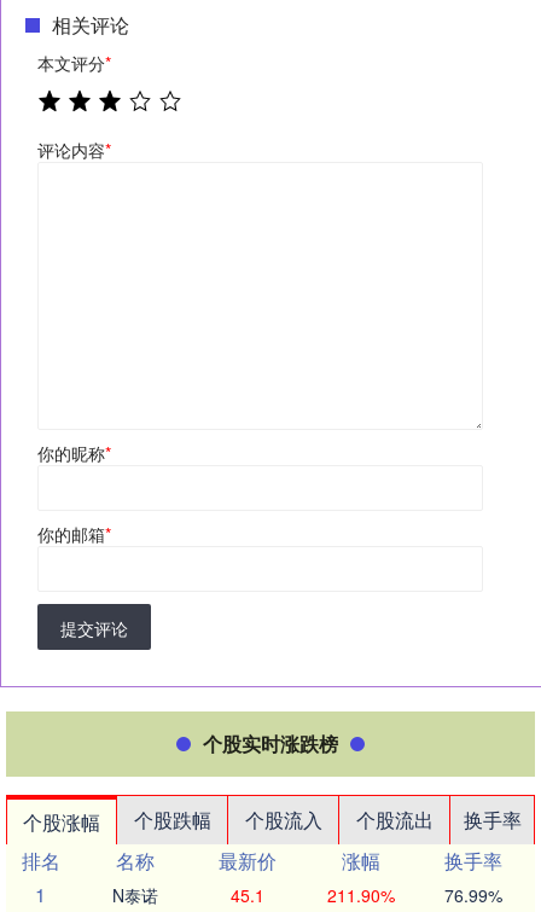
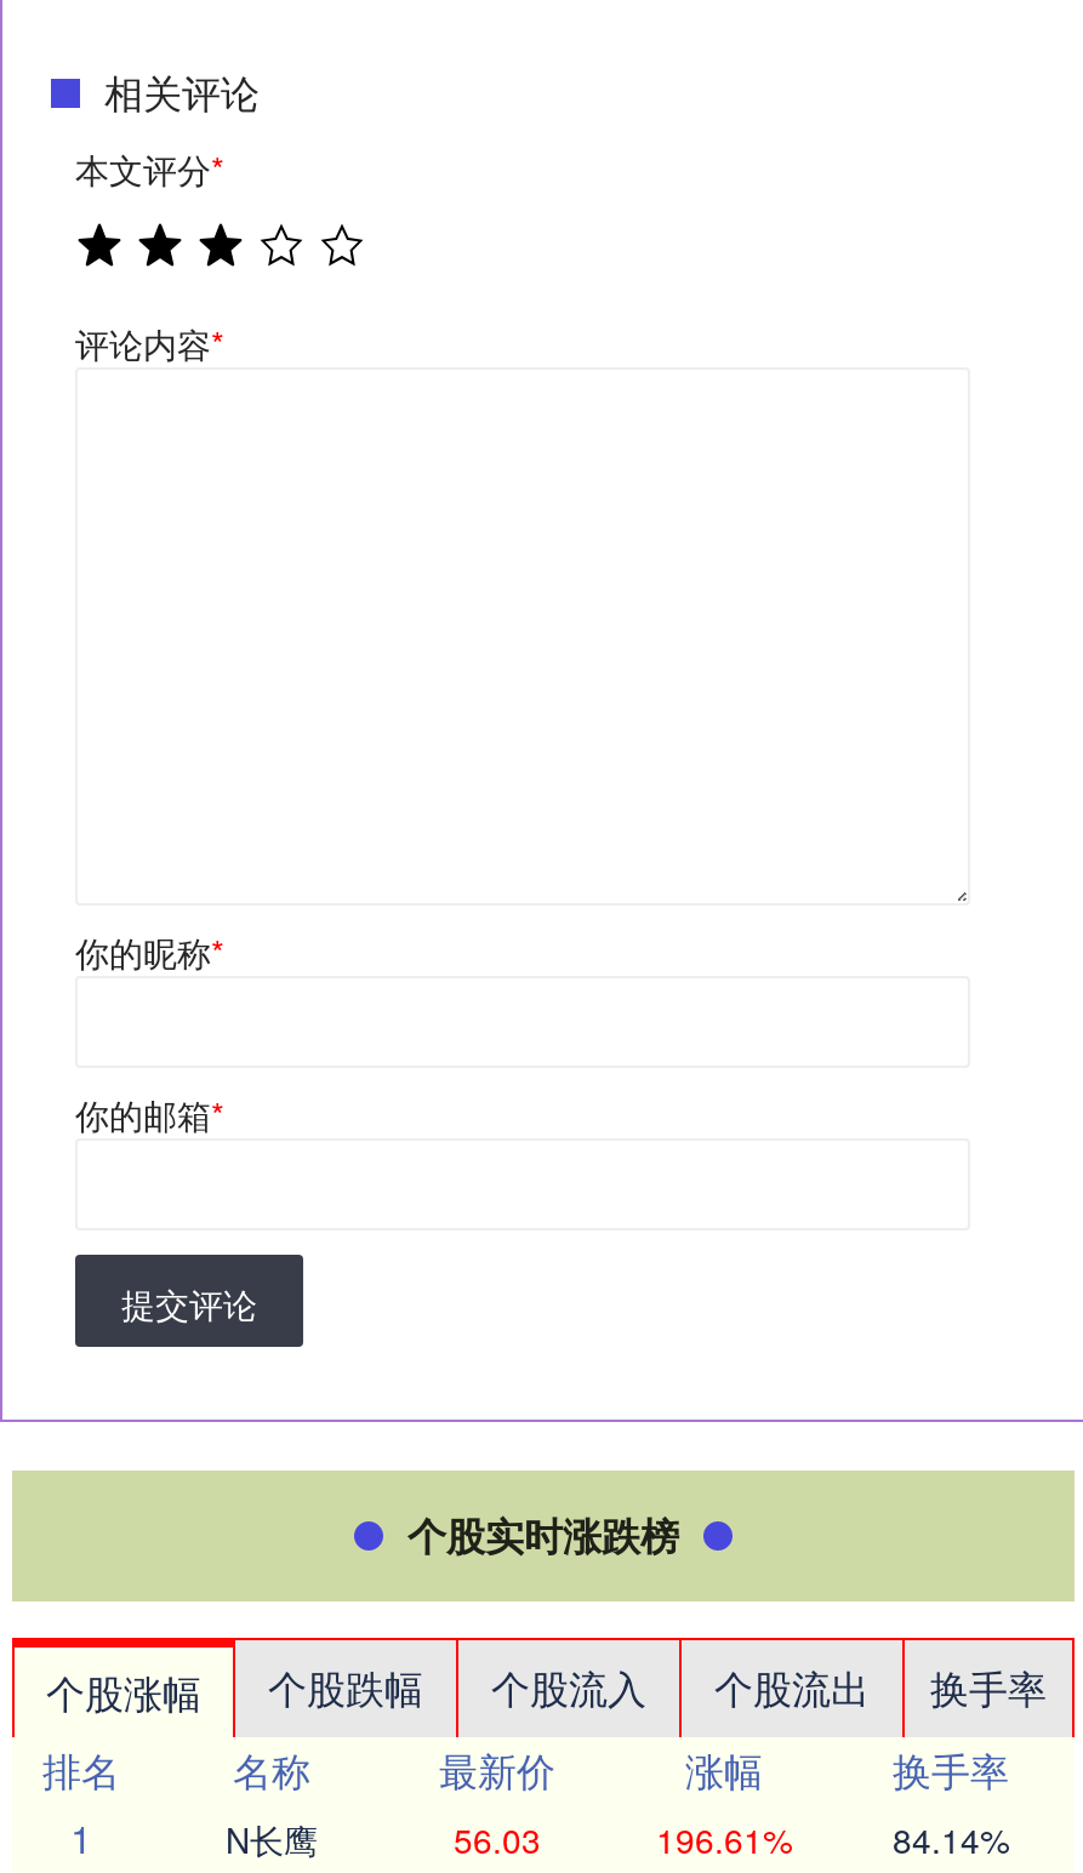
- N泰诺
+ N长鹰

- 45.1
+ 56.03

- 211.90%
+ 196.61%

- 76.99%
+ 84.14%
